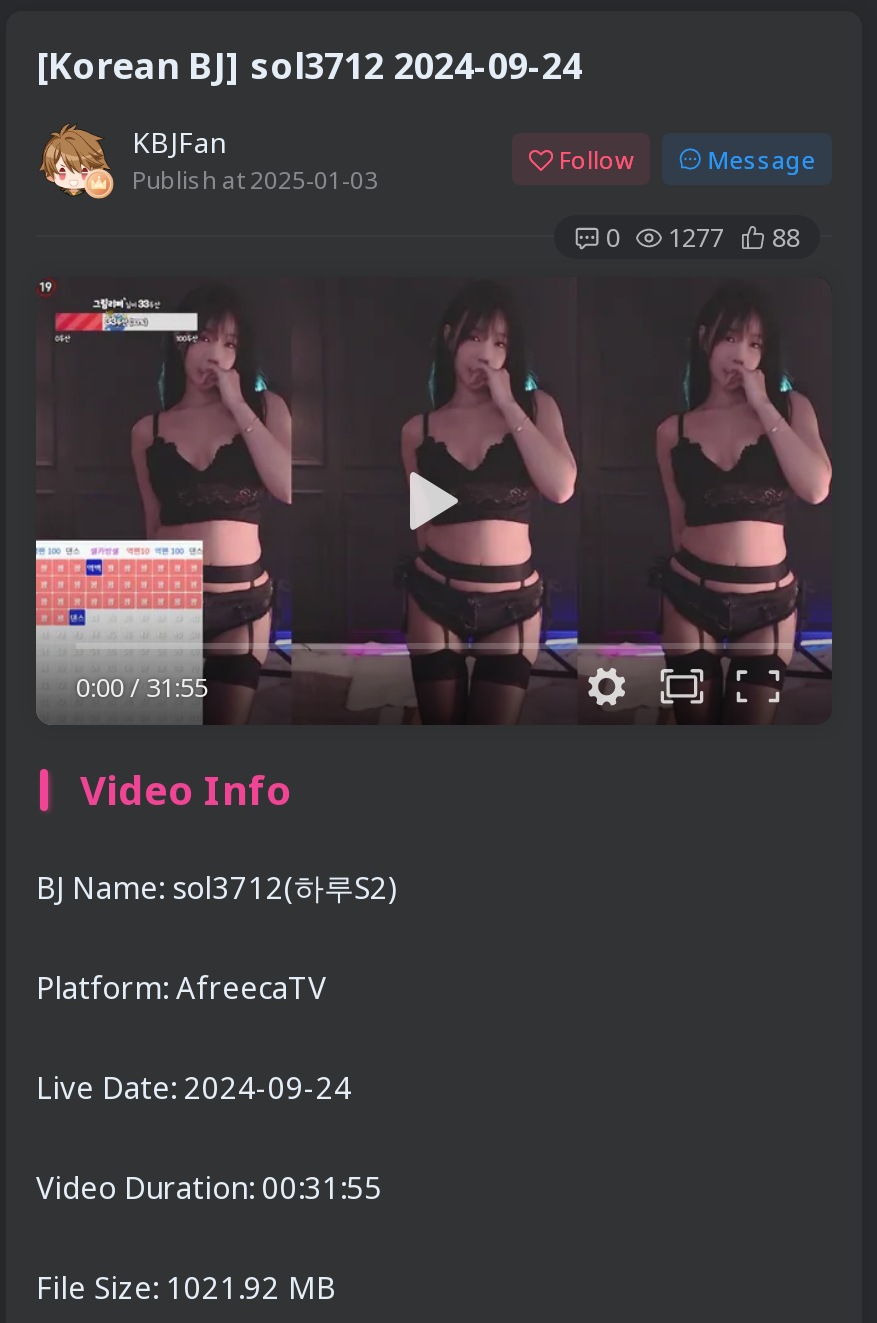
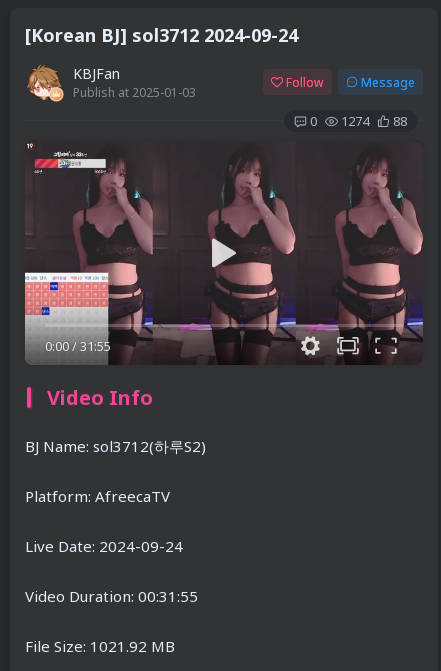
- 0 1277 88
+ 0 1274 88
